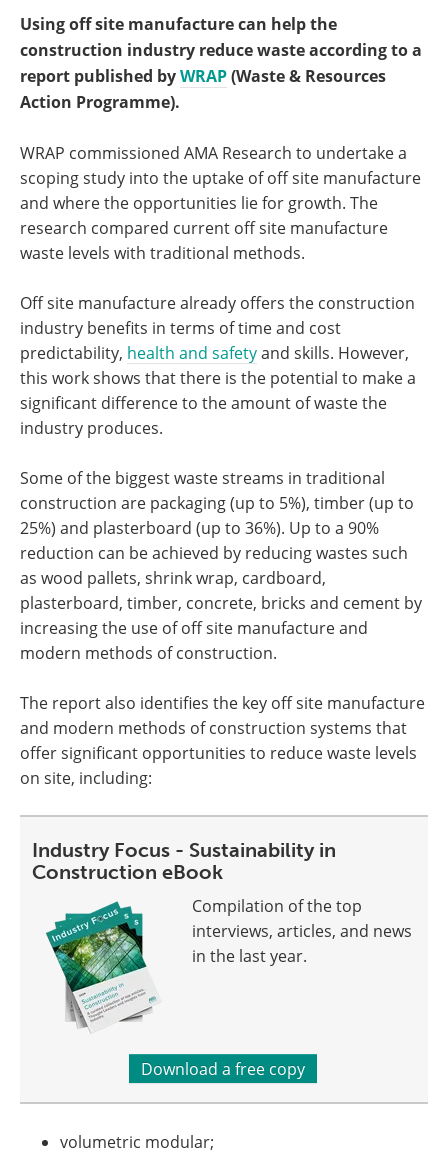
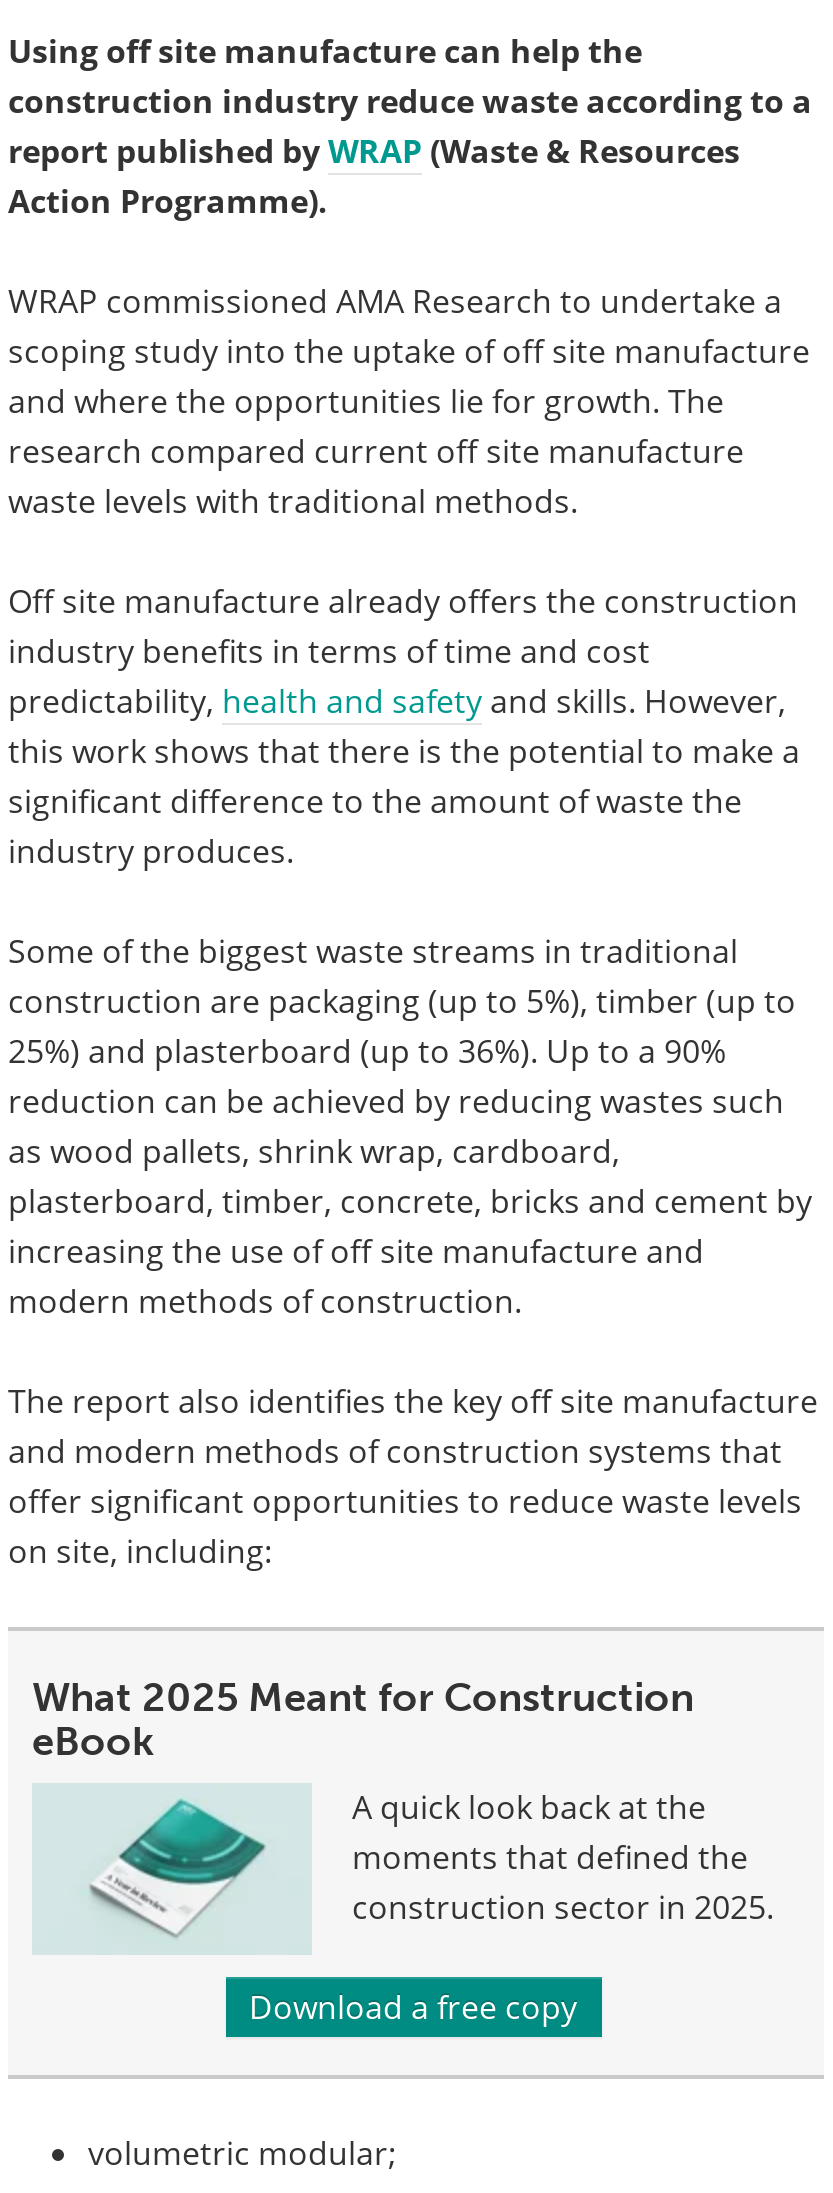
- [image]
- Industry Focus - Sustainability in
- Construction eBook
- Compilation of the top
- interviews, articles, and news
- in the last year.
+ [image]
+ What 2025 Meant for Construction
+ eBook
+ A quick look back at the
+ moments that defined the
+ construction sector in 2025.
